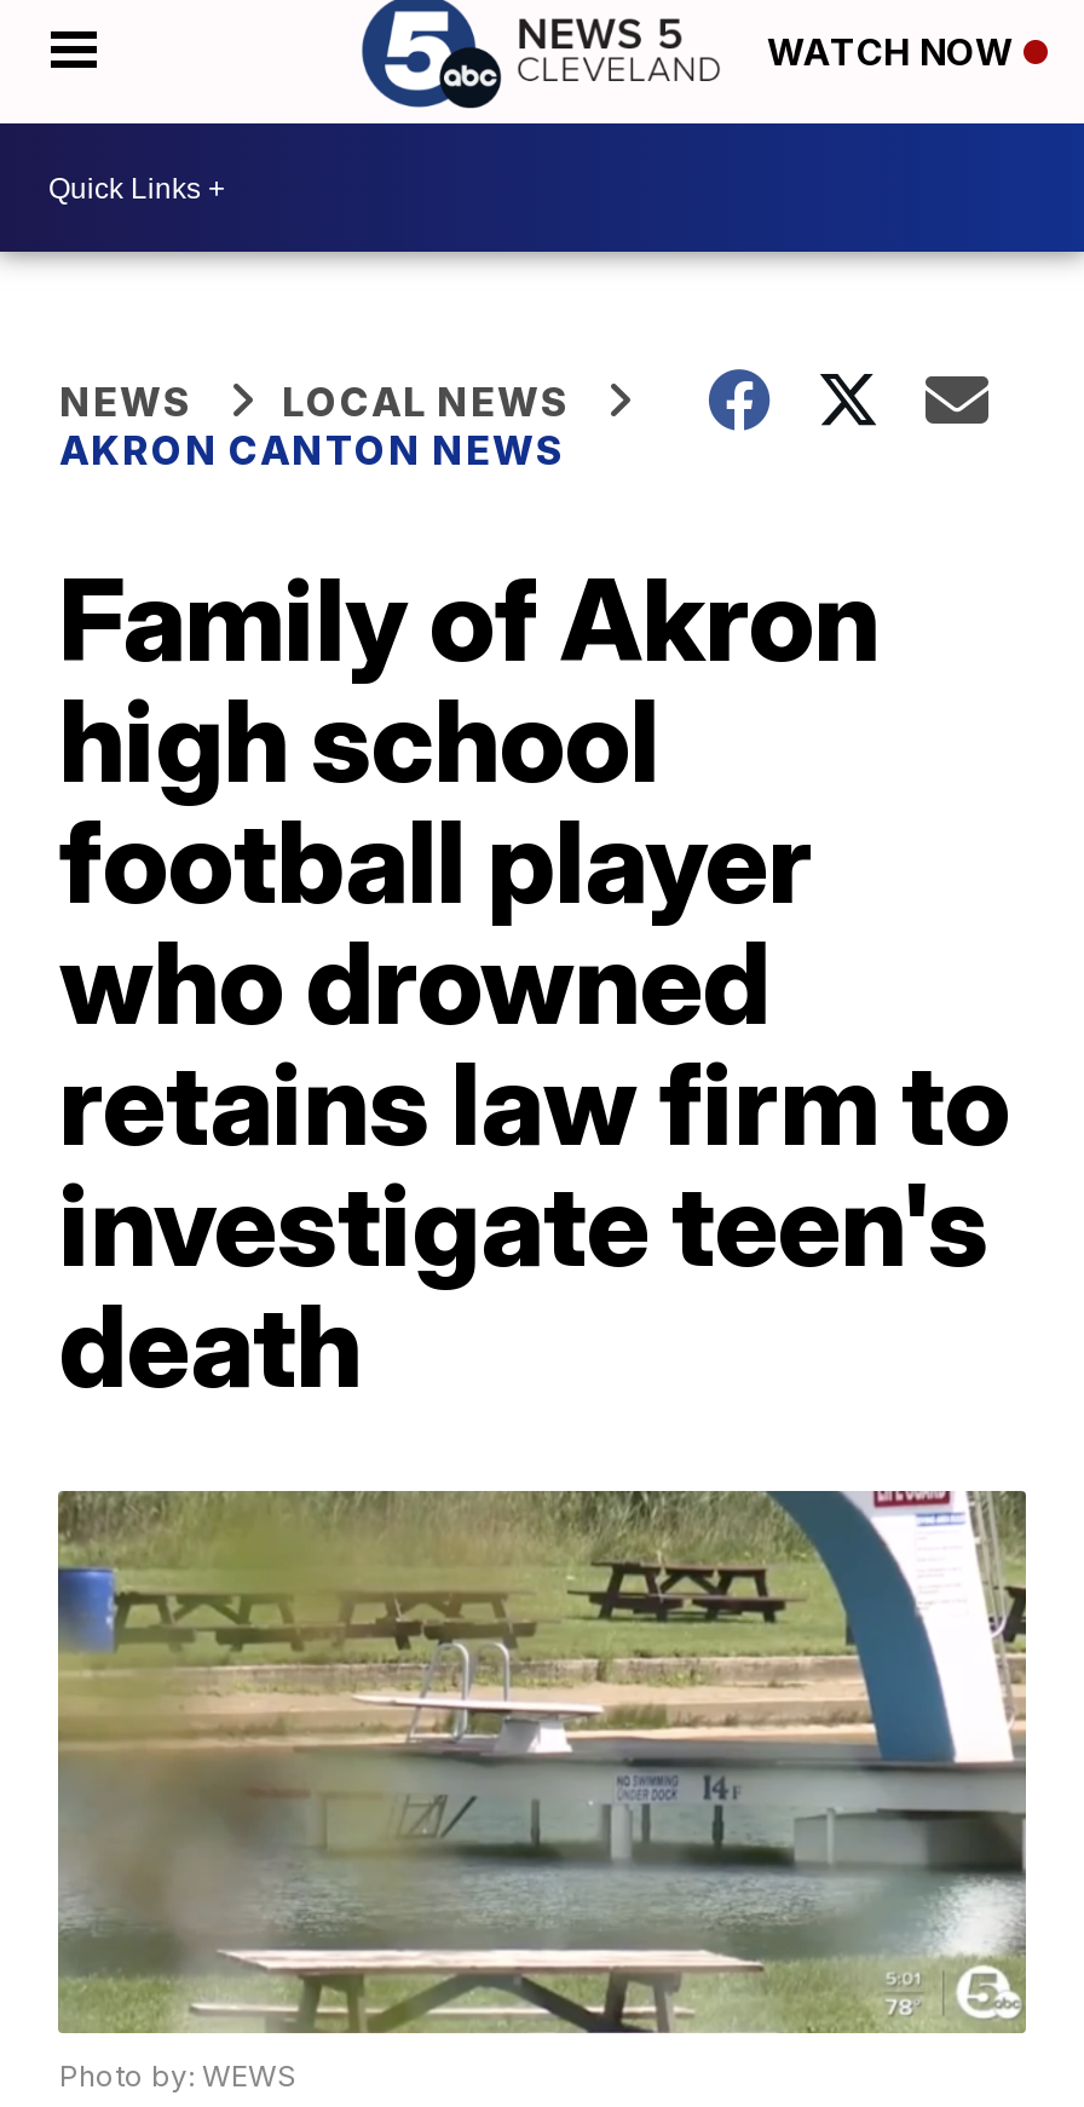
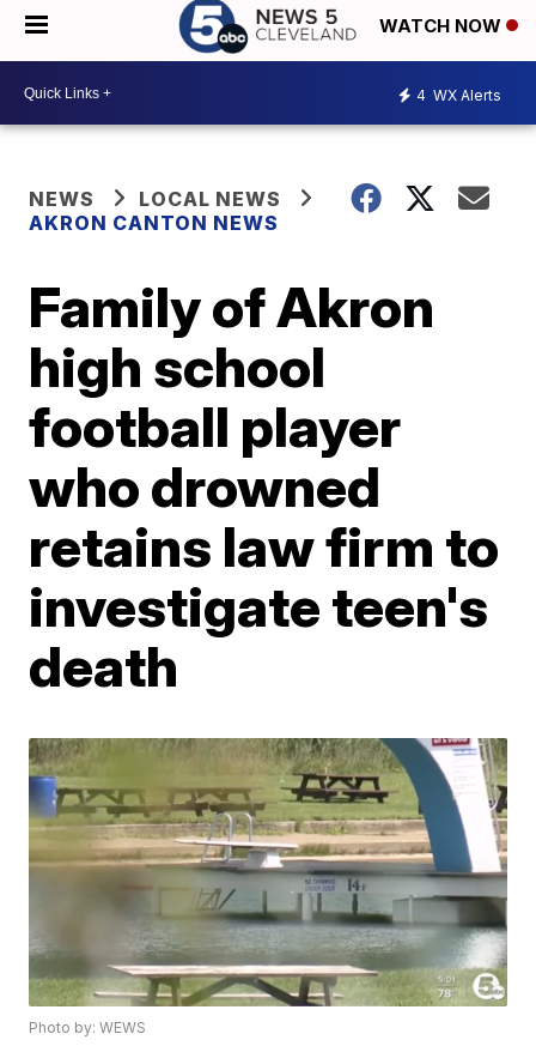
+ 4 WX Alerts
